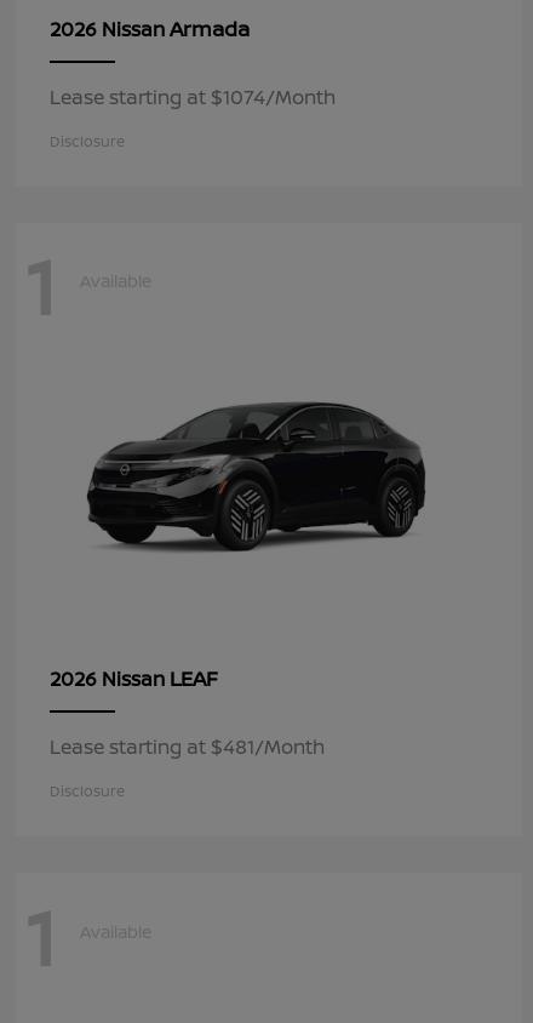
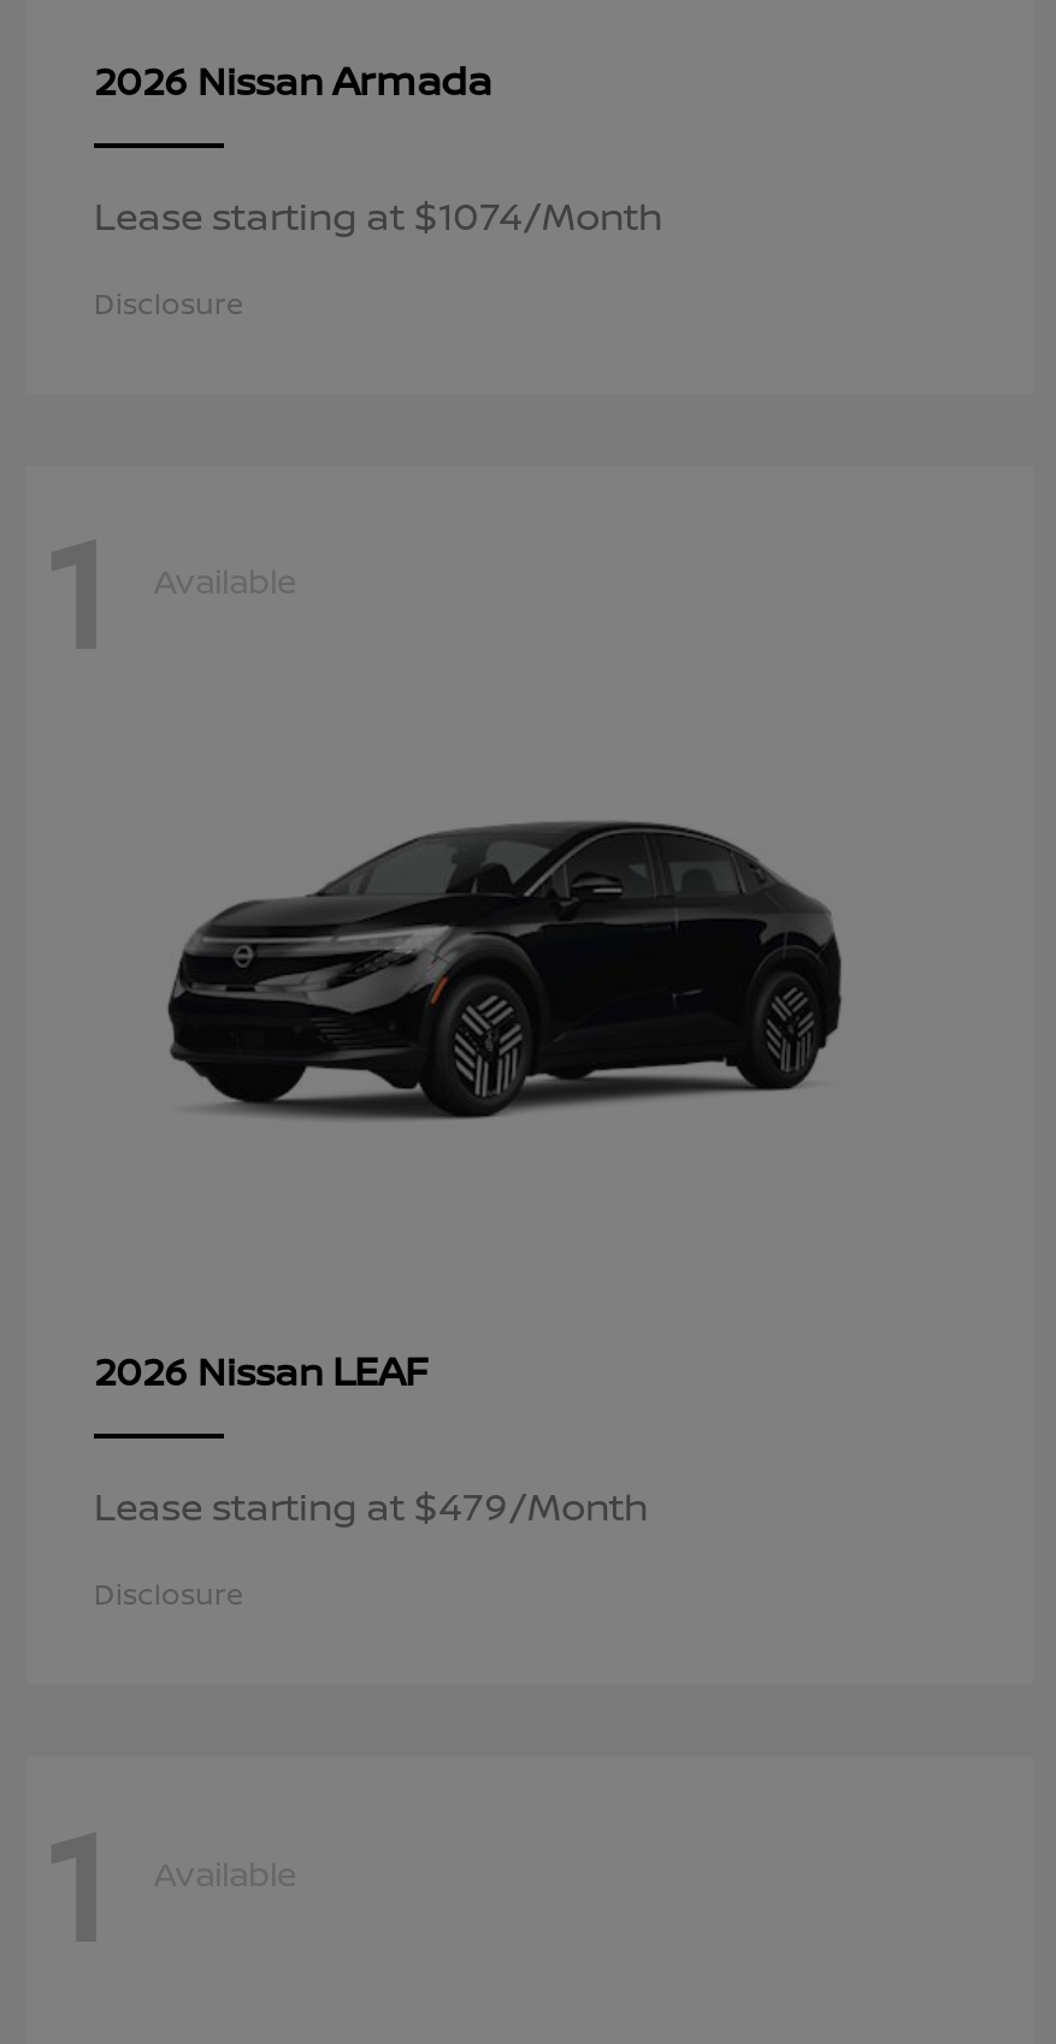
- Lease starting at $481/Month
+ Lease starting at $479/Month
